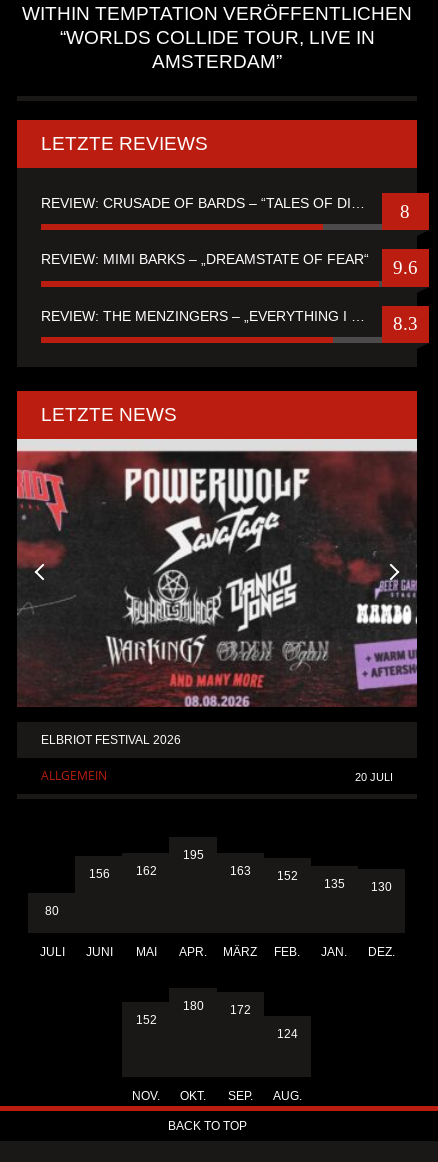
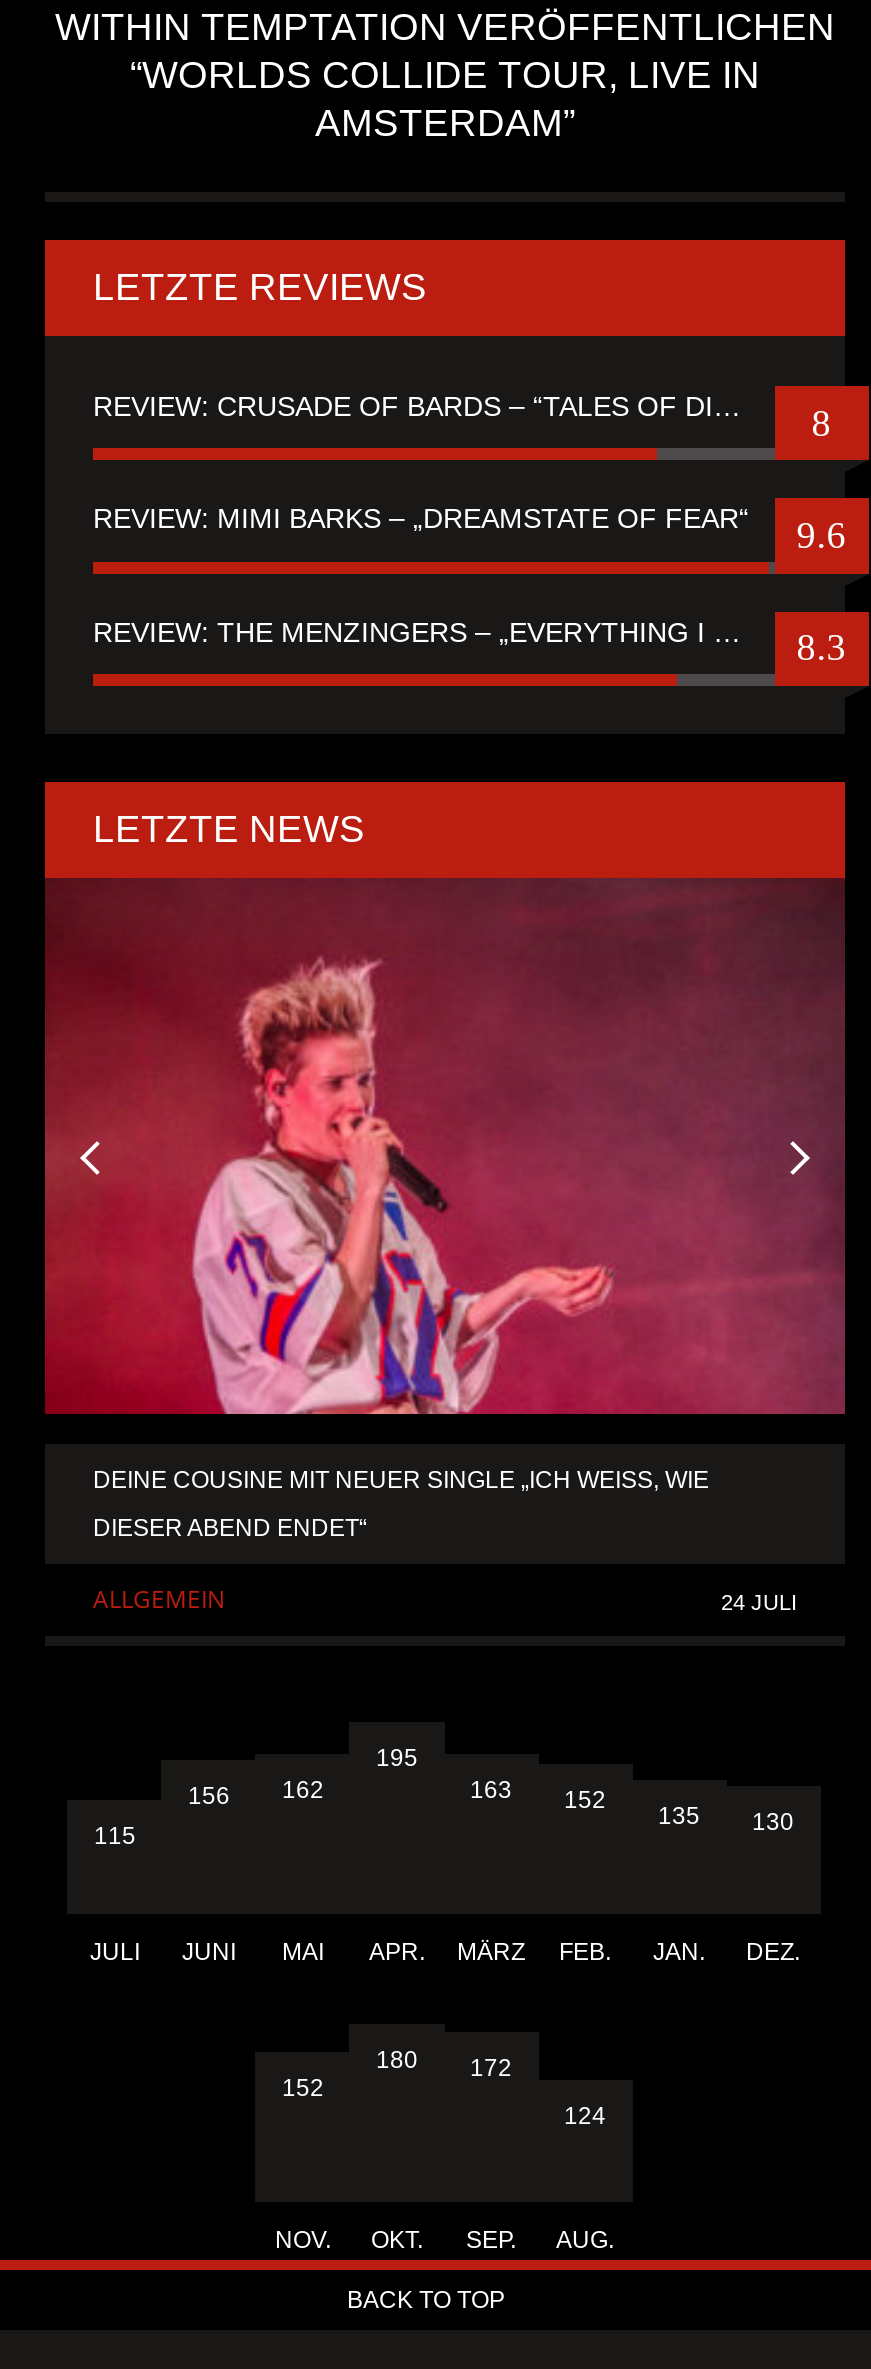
- [image]
- ELBRIOT FESTIVAL 2026
+ [image]
+ DEINE COUSINE MIT NEUER SINGLE „ICH WEISS, WIE D
+ IESER ABEND ENDET“

- 20 JULI
+ 24 JULI

- 80
+ 115
